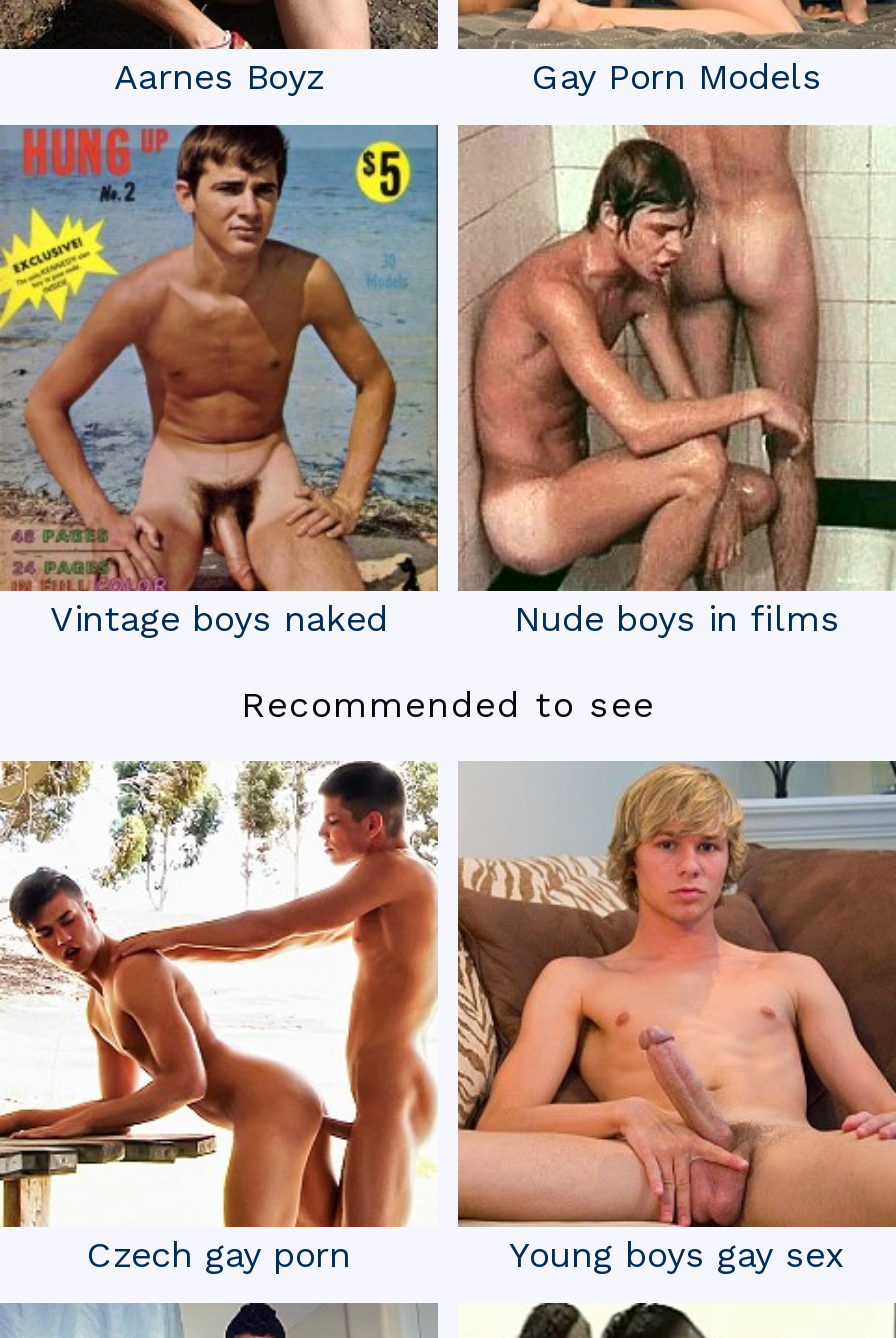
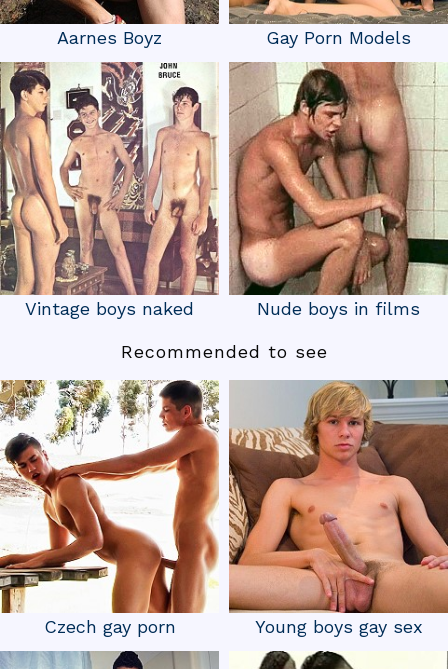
- [image]
+ [image]
